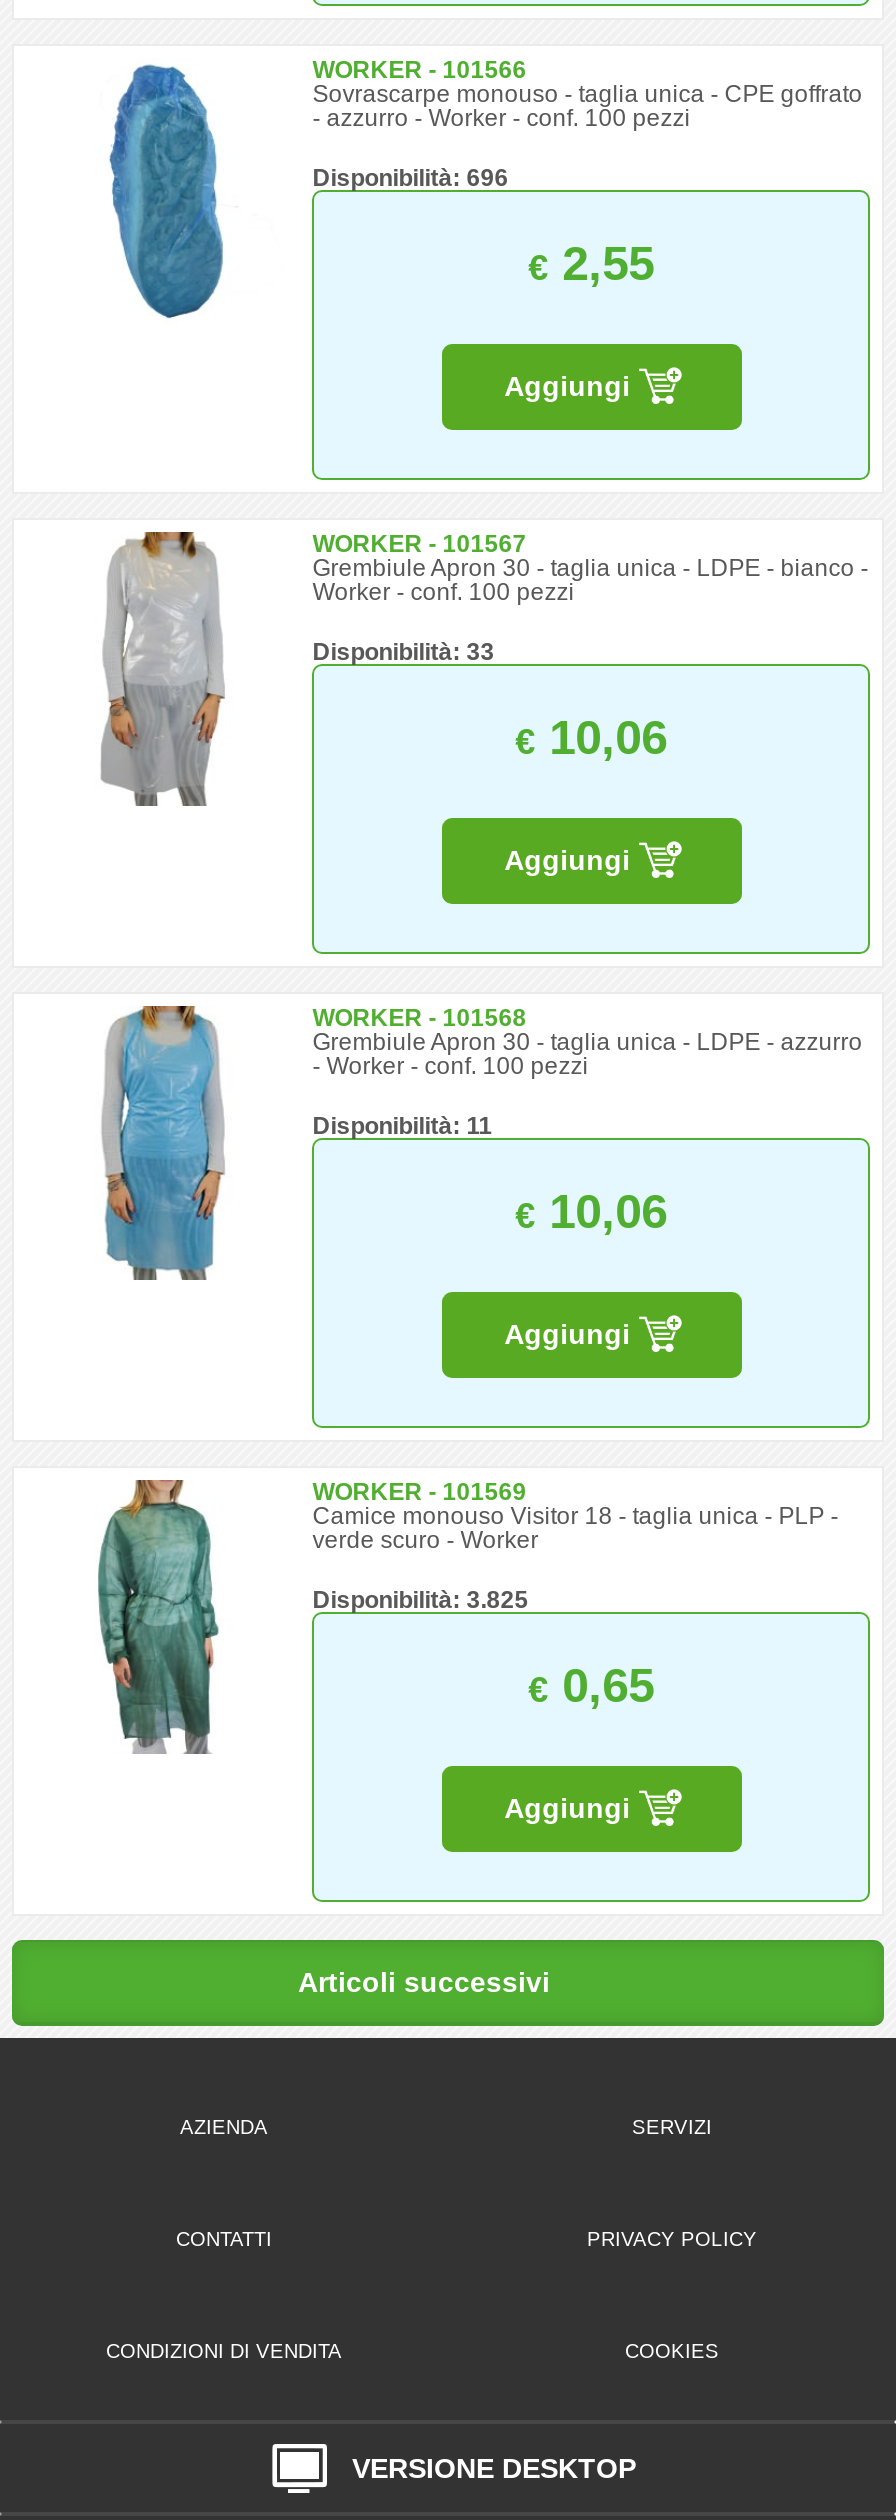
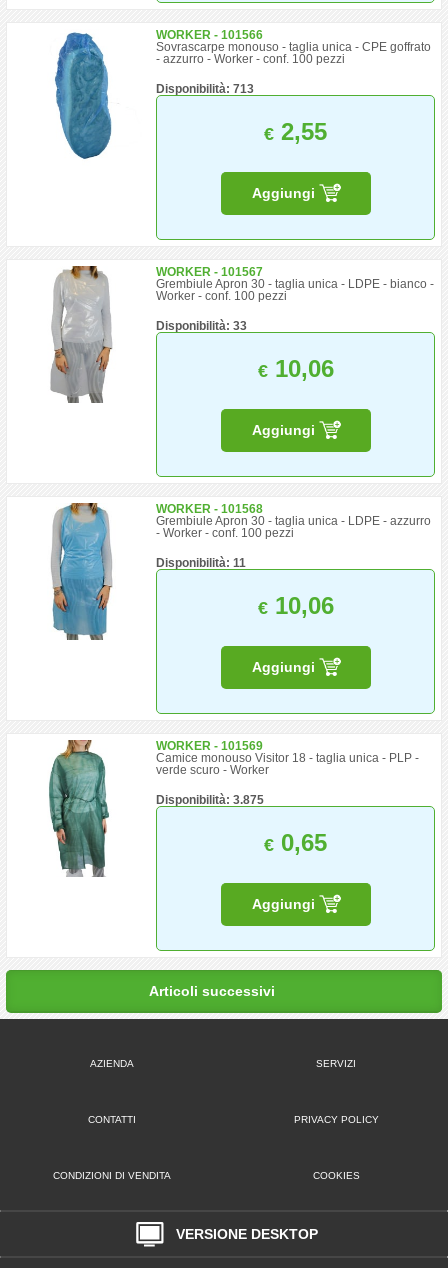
- Disponibilità: 696
+ Disponibilità: 713

- Disponibilità: 3.825
+ Disponibilità: 3.875
